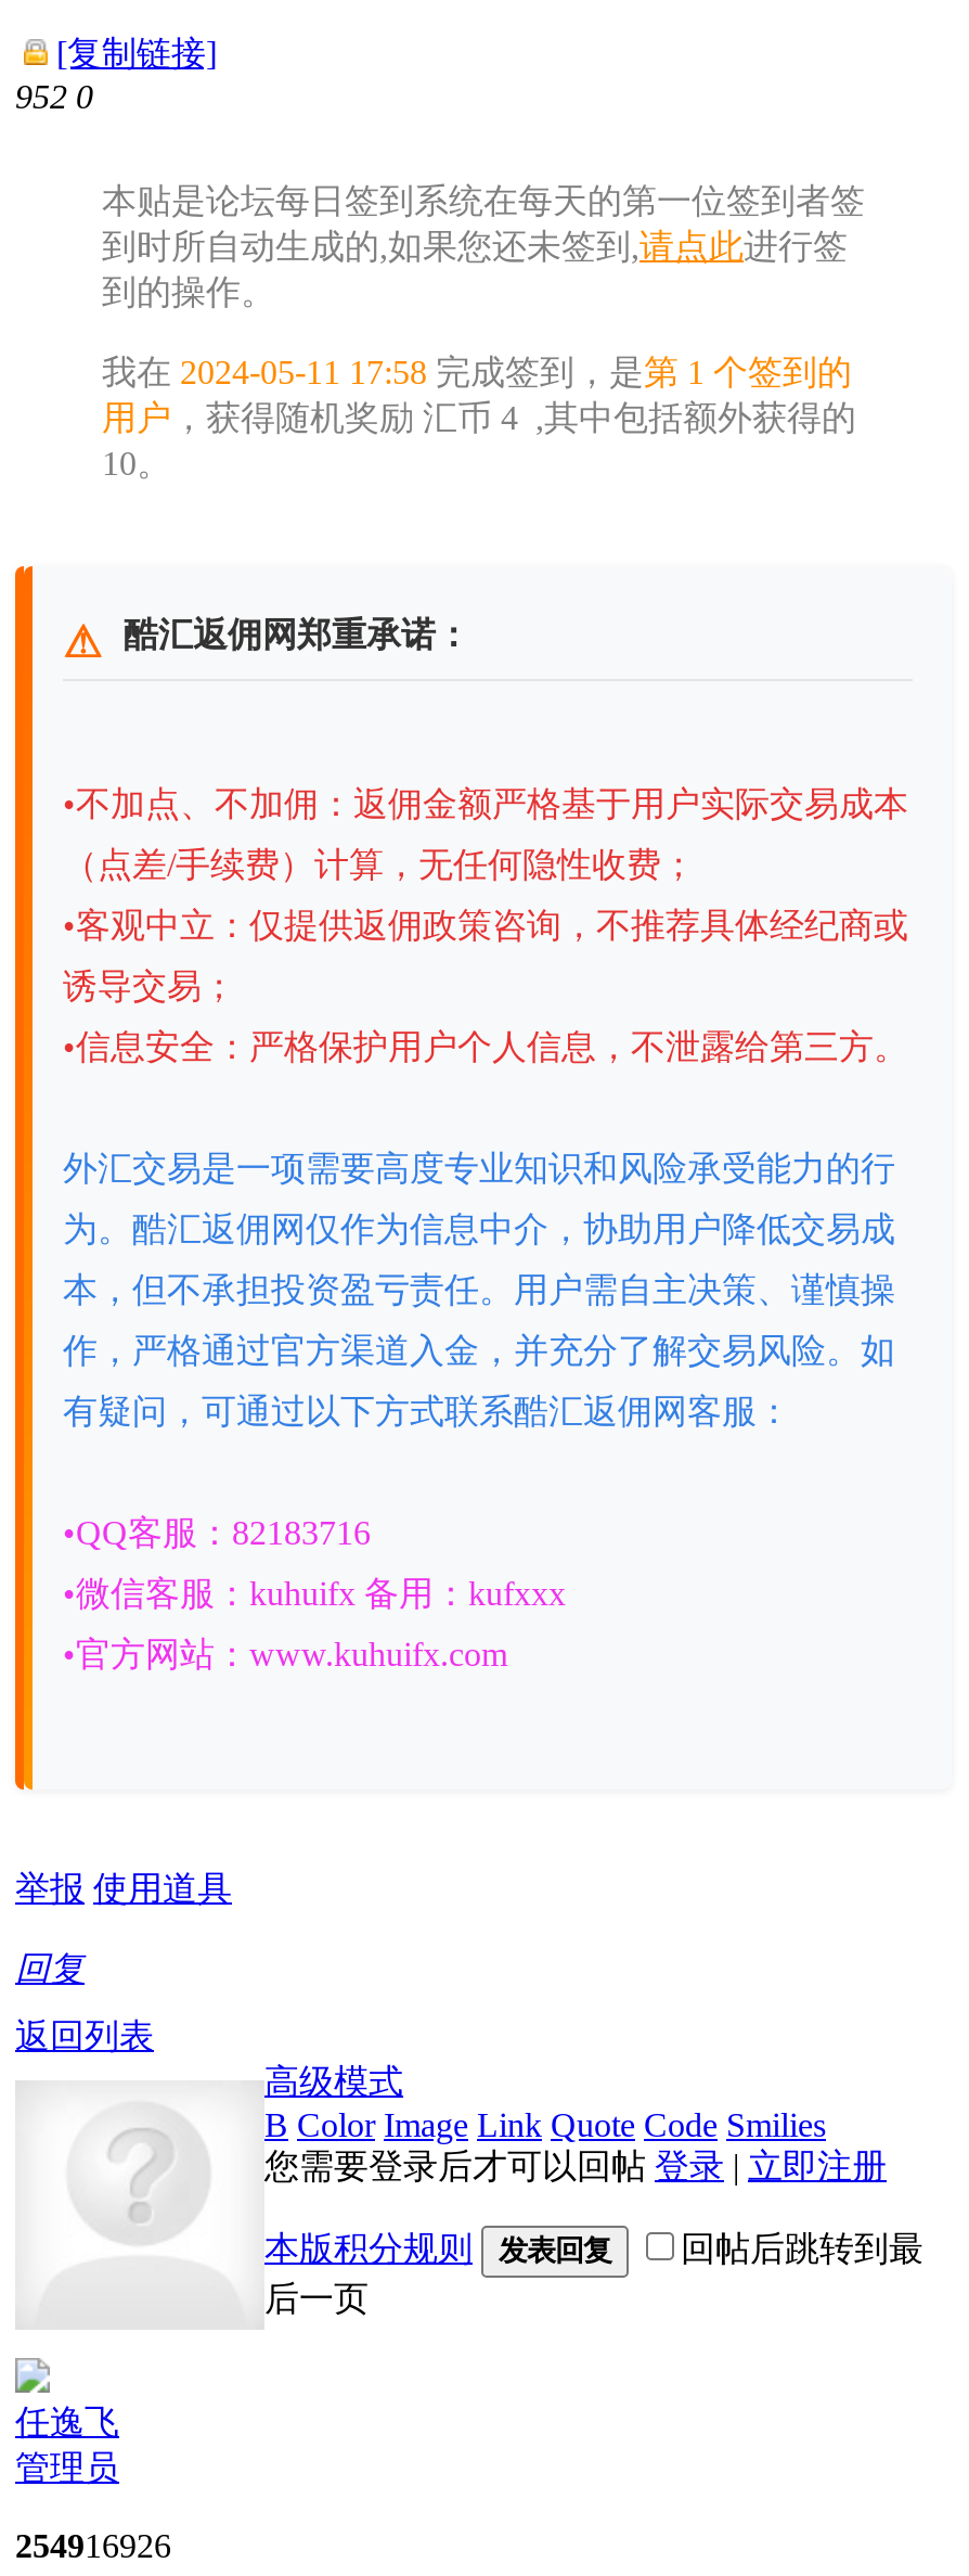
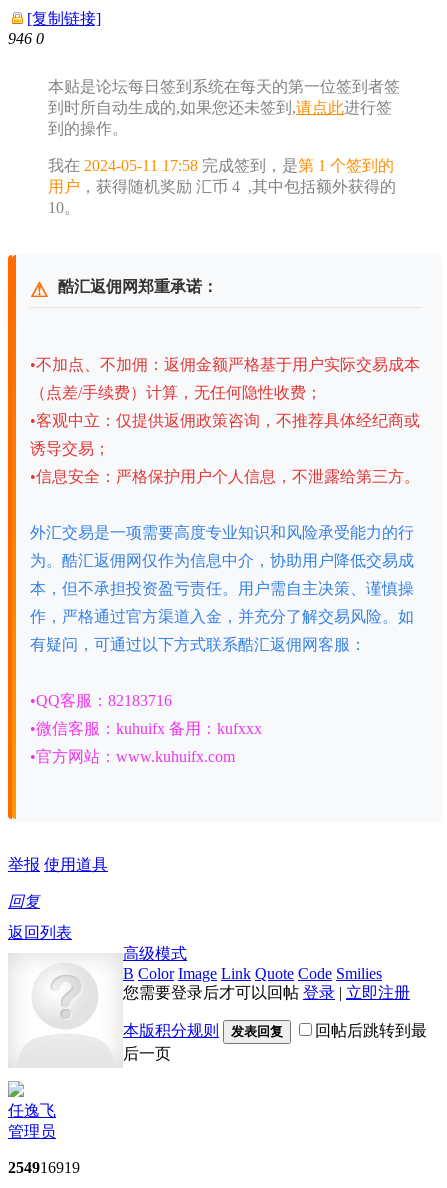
- 952 0
+ 946 0

- 2549 16926
+ 2549 16919
